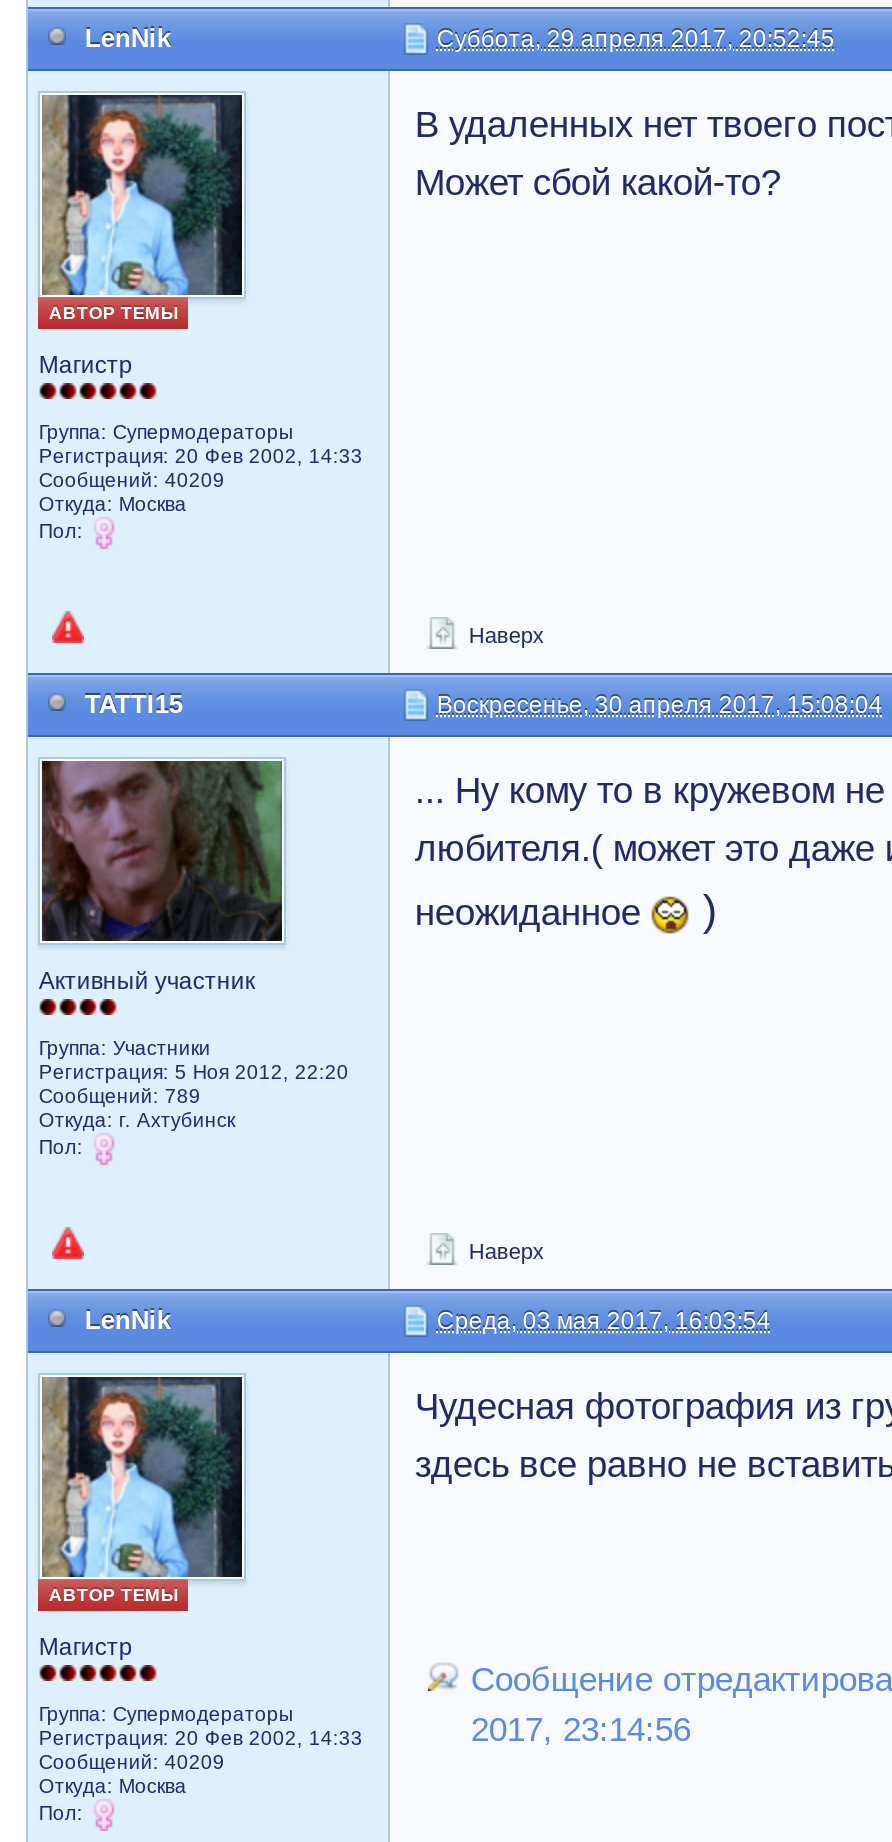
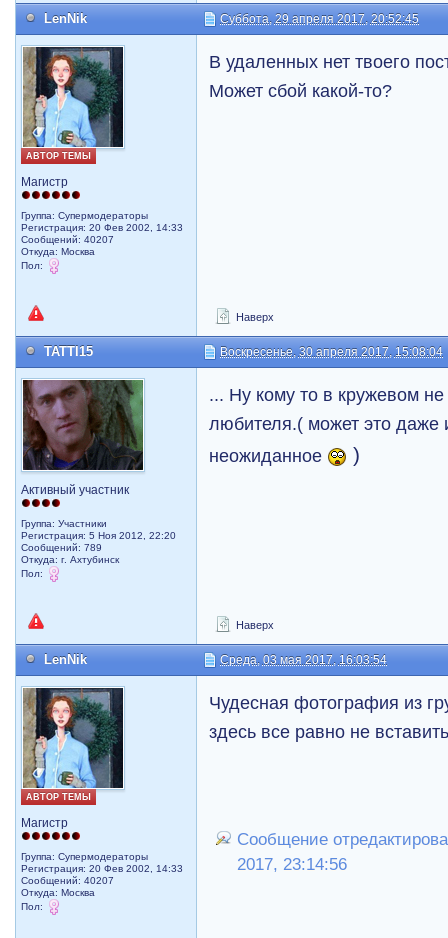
- Сообщений: 40209
+ Сообщений: 40207

- Сообщений: 40209
+ Сообщений: 40207
